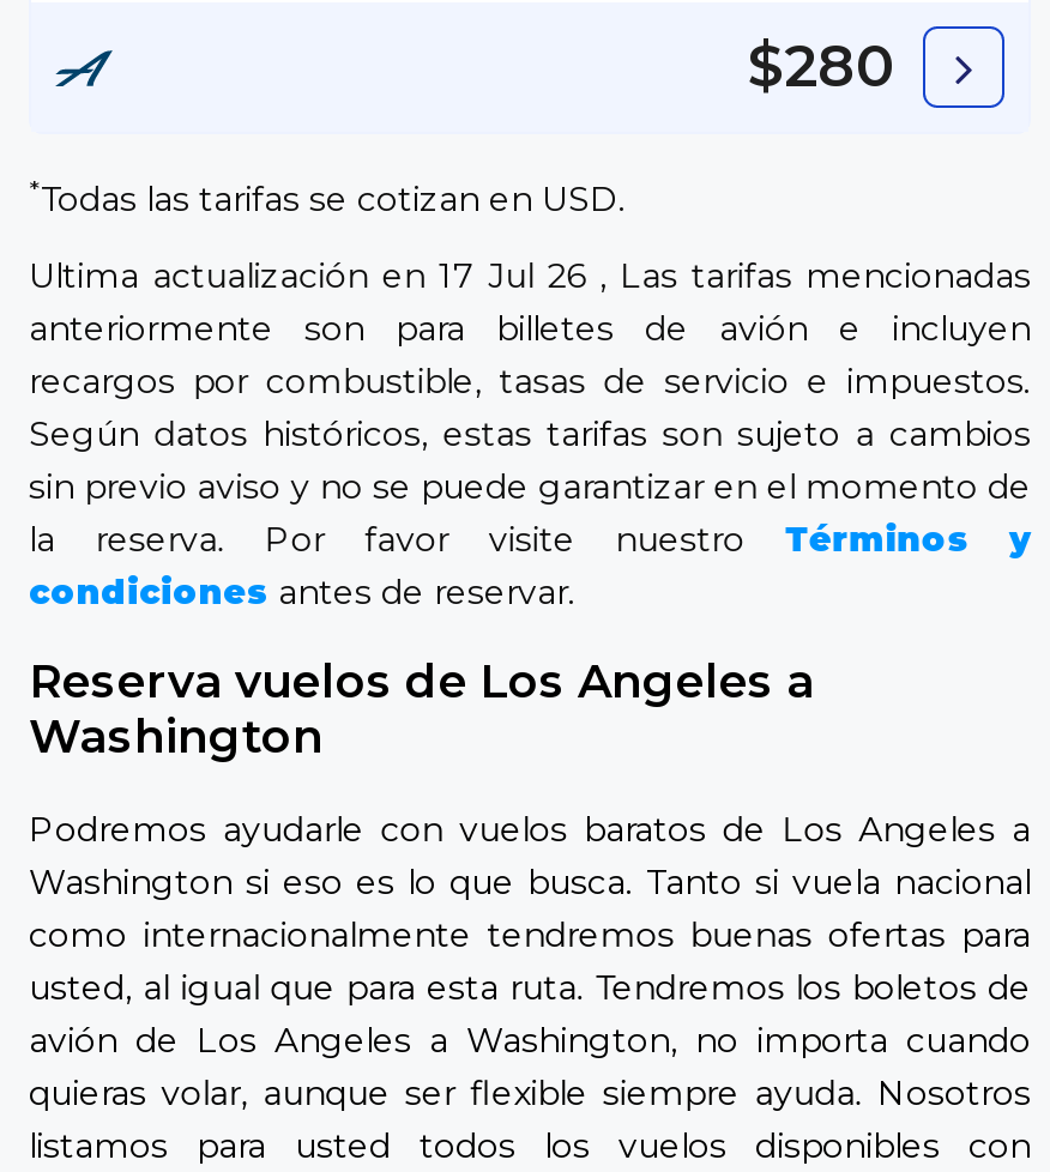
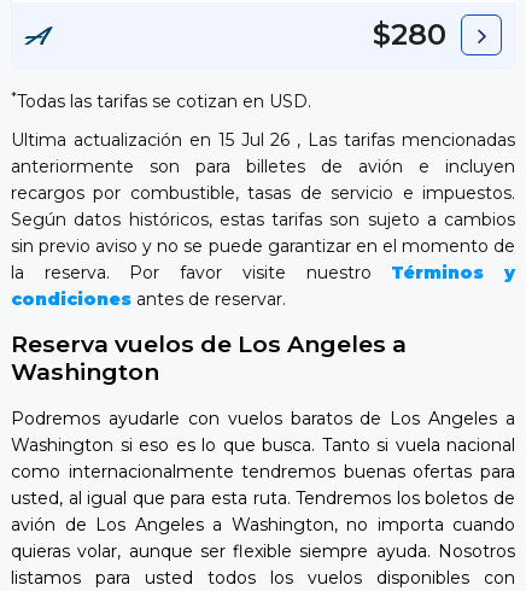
- Ultima actualización en 17 Jul 26 , Las tarifas mencionadas
+ Ultima actualización en 15 Jul 26 , Las tarifas mencionadas
